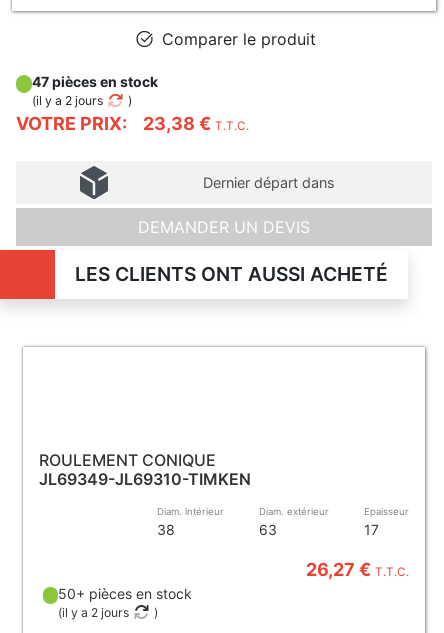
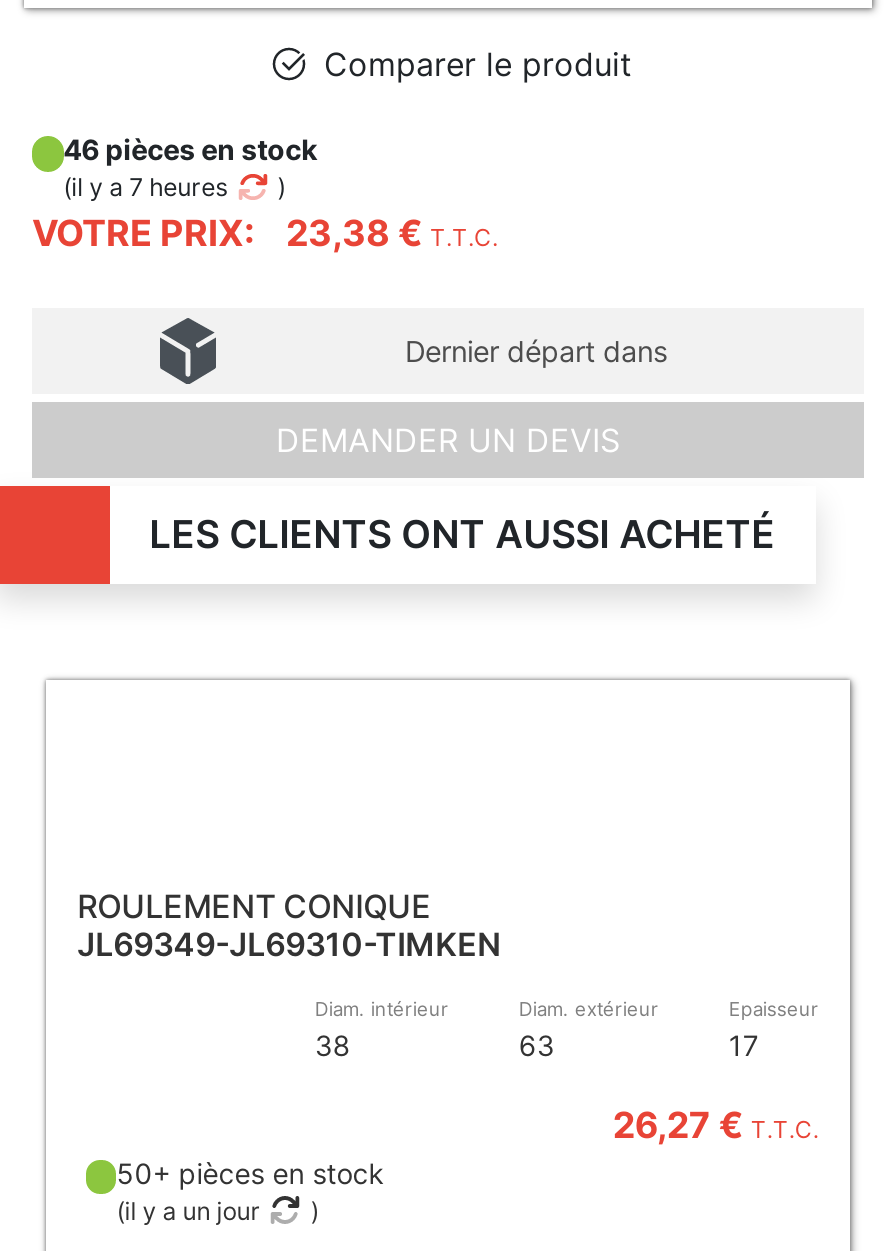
- 47 pièces en stock
+ 46 pièces en stock

- (il y a 2 jours
+ (il y a 7 heures

- (il y a 2 jours
+ (il y a un jour
